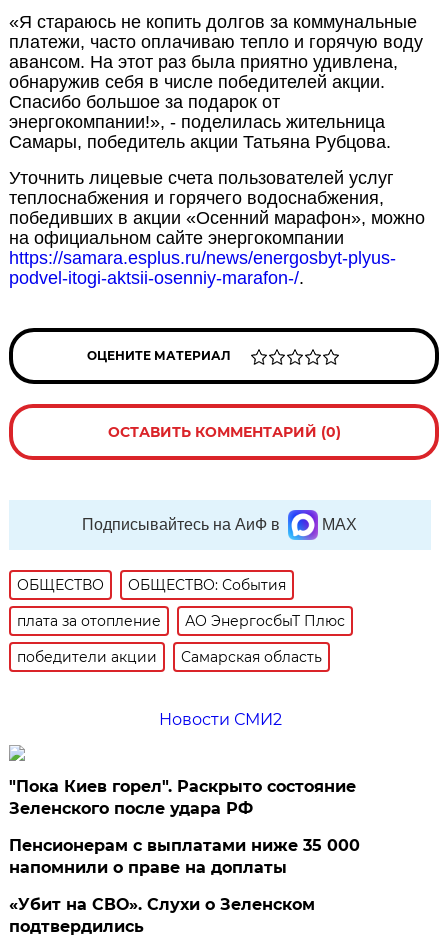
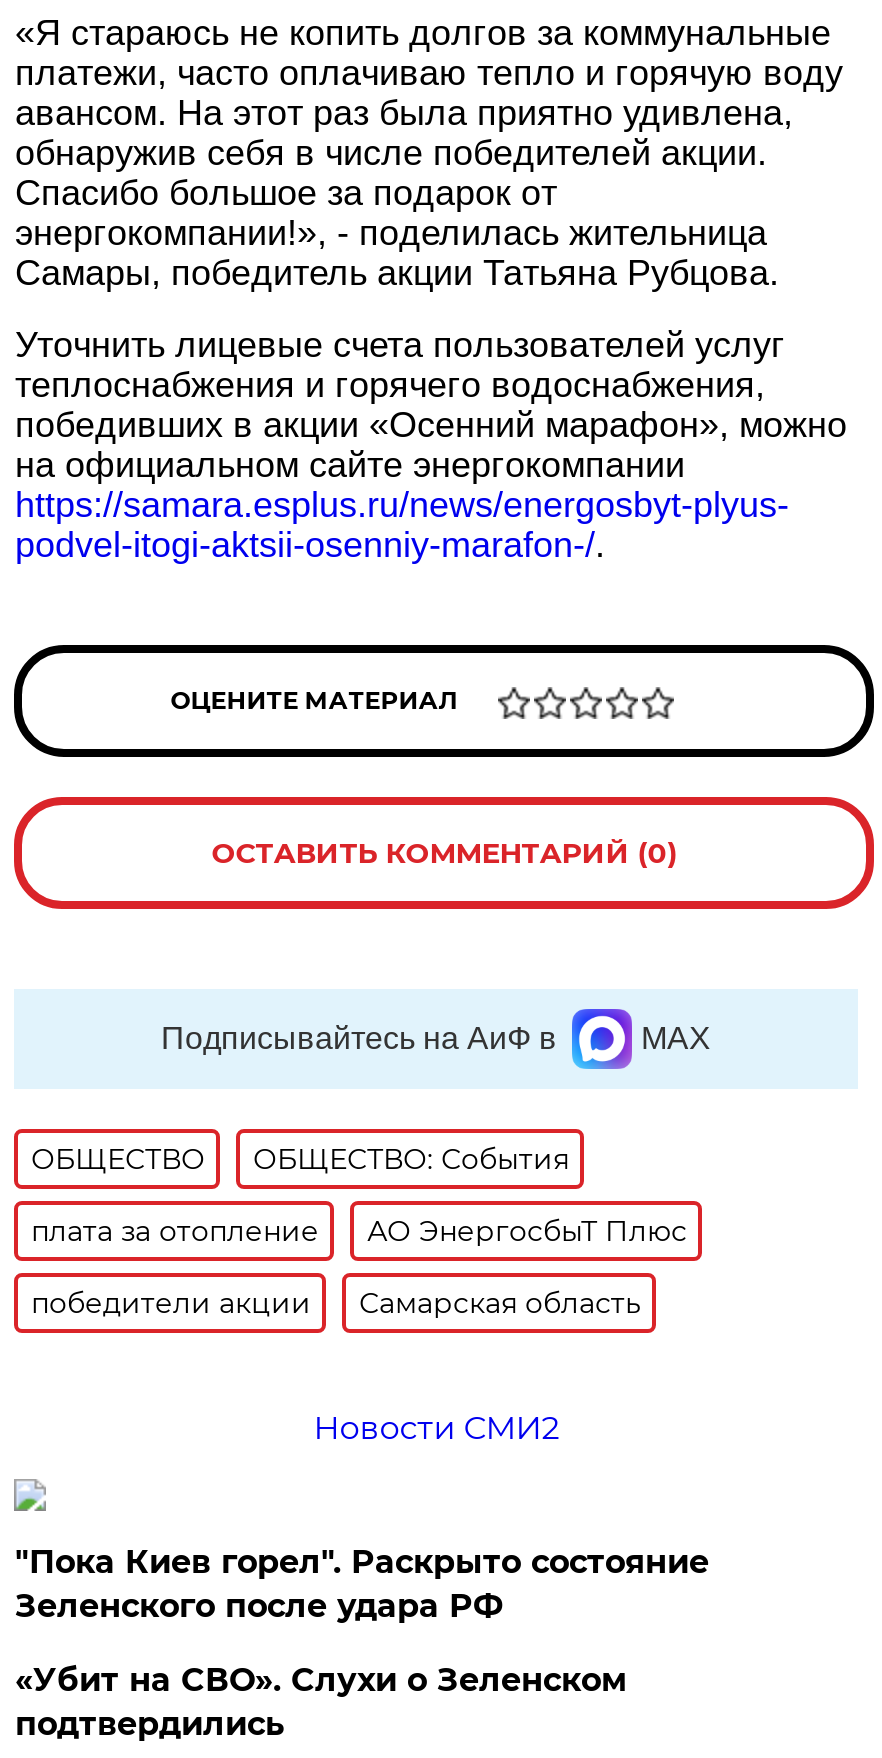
- Пенсионерам с выплатами ниже 35 000
- напомнили о праве на доплаты
